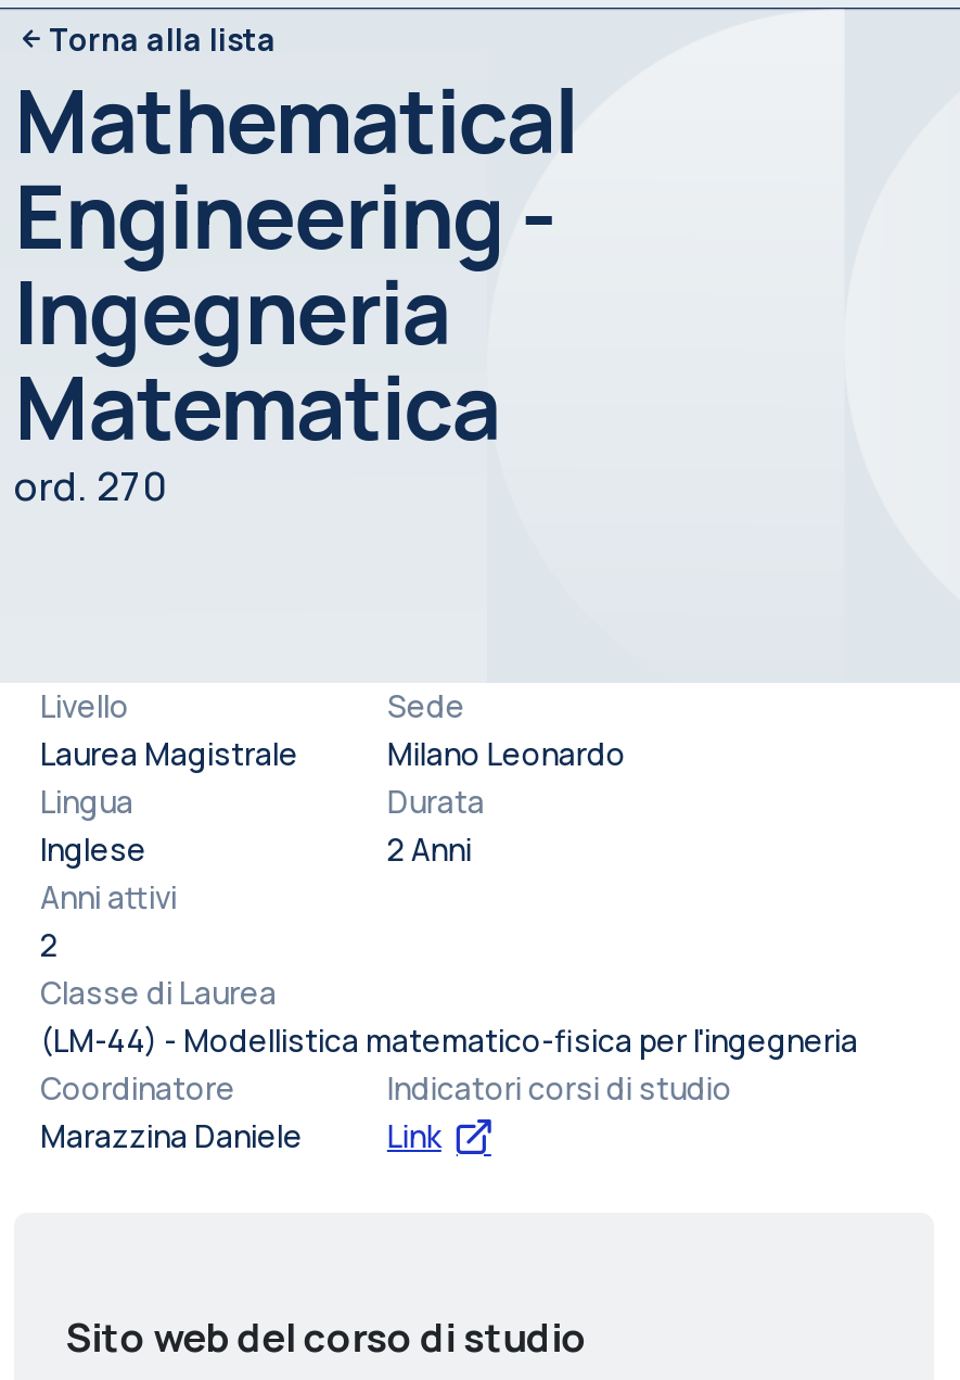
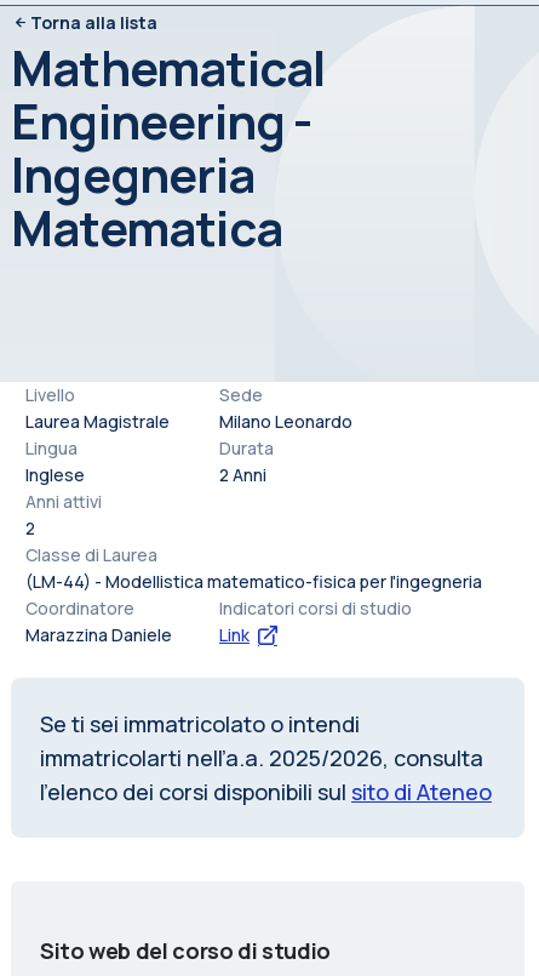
- ord. 270

+ Se ti sei immatricolato o intendi
+ immatricolarti nell’a.a. 2025/2026, consulta
+ l’elenco dei corsi disponibili sul sito di Ateneo
